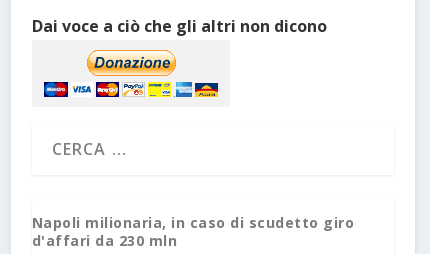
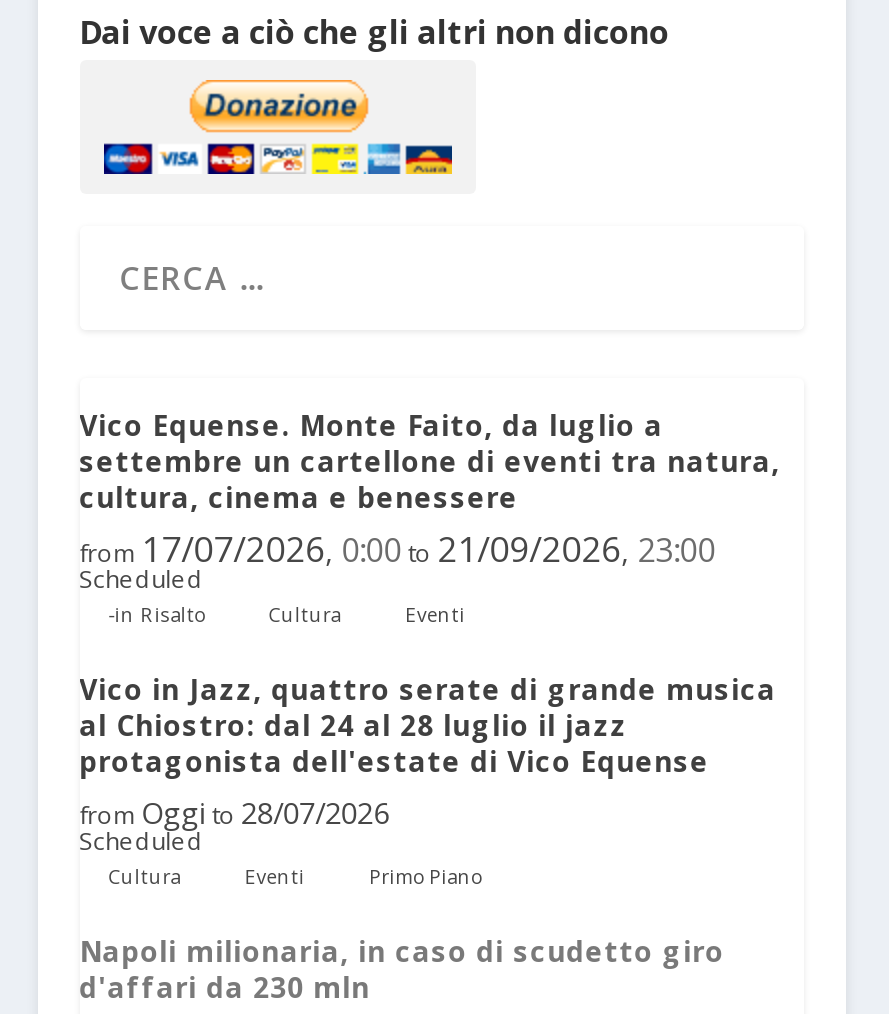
+ Vico Equense. Monte Faito, da luglio a
+ settembre un cartellone di eventi tra natura,
+ cultura, cinema e benessere
+ from 17/07/2026, 0:00 to 21/09/2026, 23:00
+ Scheduled
+ -in Risalto
+ Cultura
+ Eventi
+ Vico in Jazz, quattro serate di grande musica
+ al Chiostro: dal 24 al 28 luglio il jazz
+ protagonista dell'estate di Vico Equense
+ from Oggi to 28/07/2026
+ Scheduled
+ Cultura
+ Eventi
+ Primo Piano
